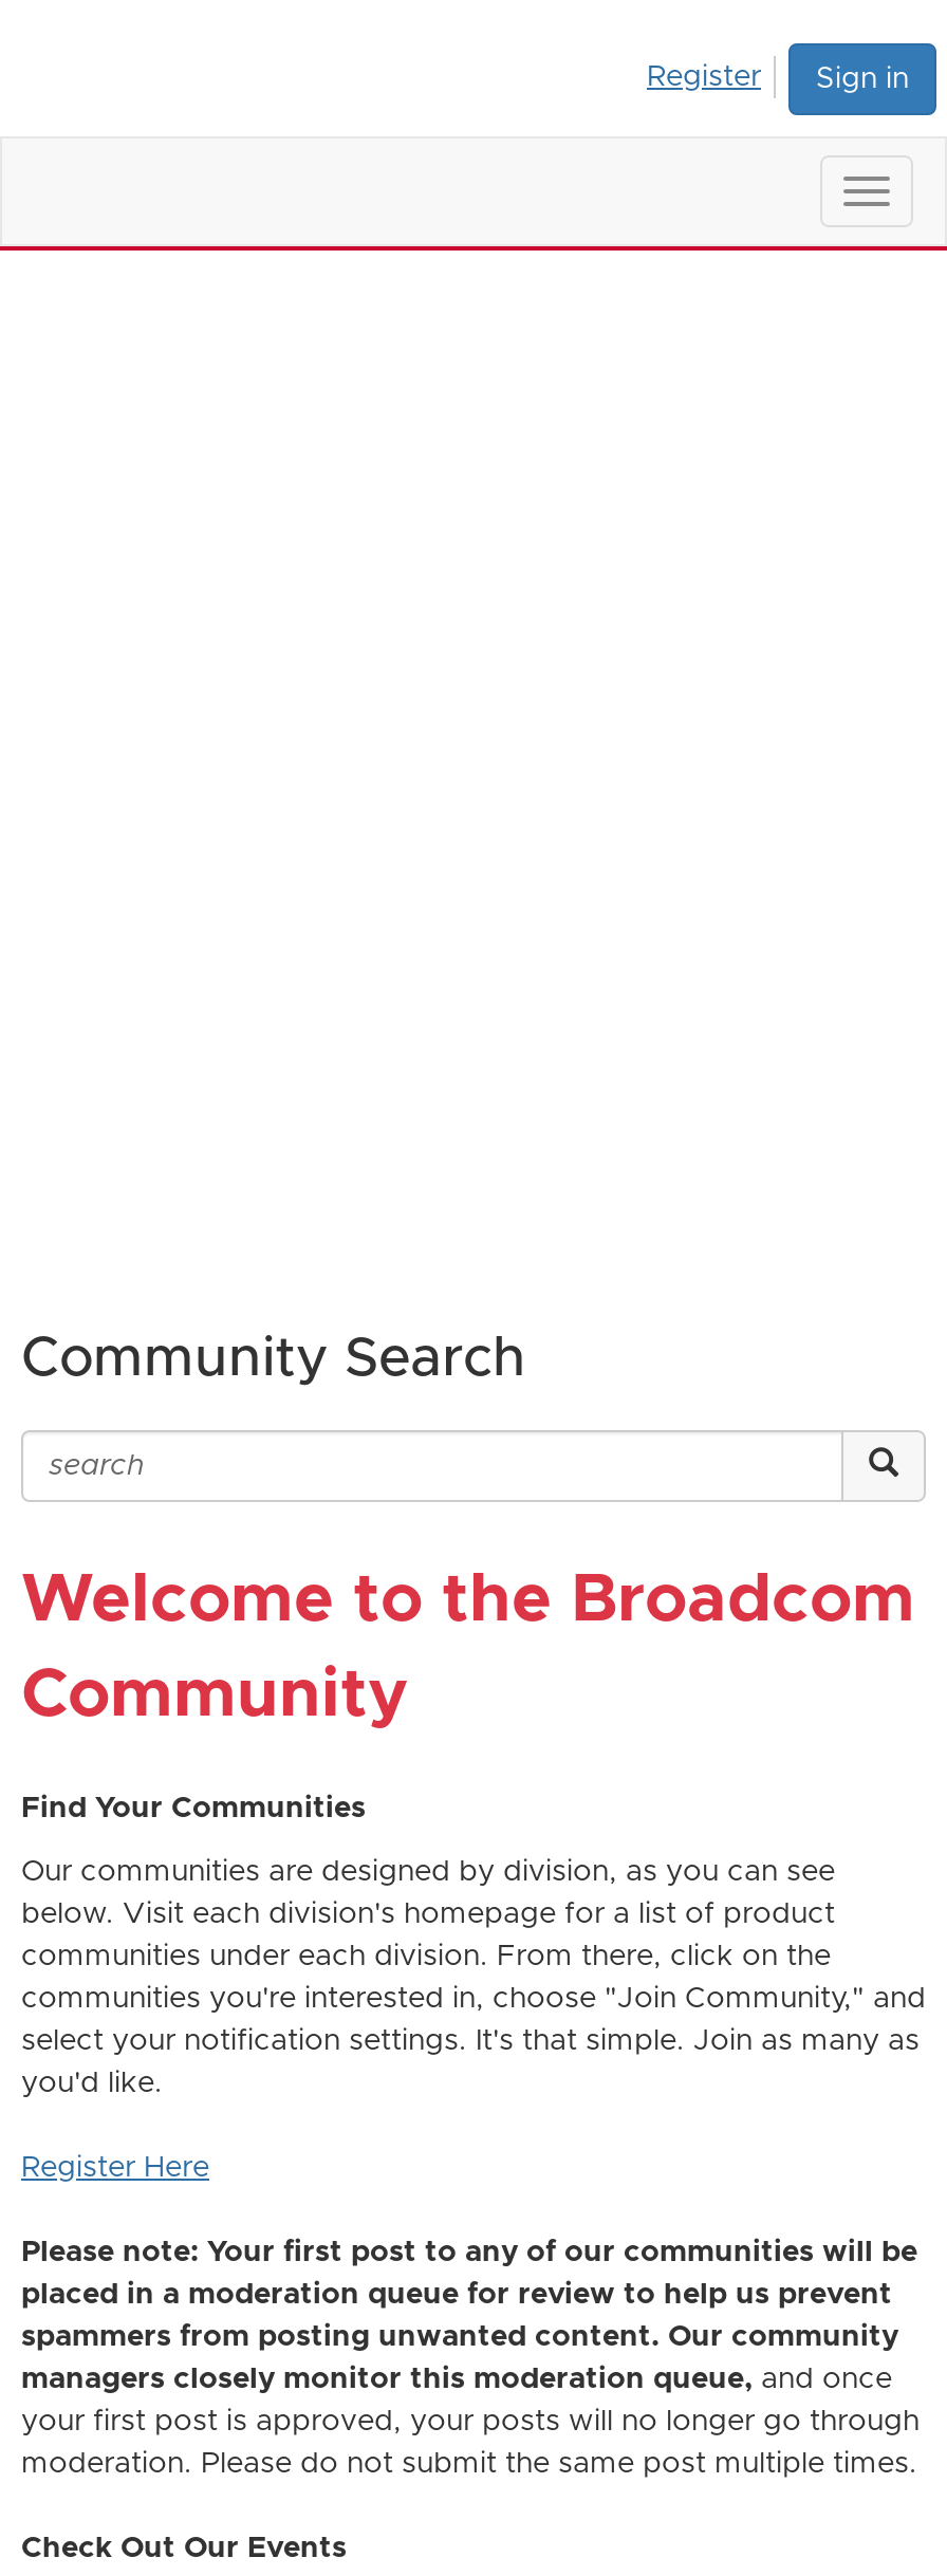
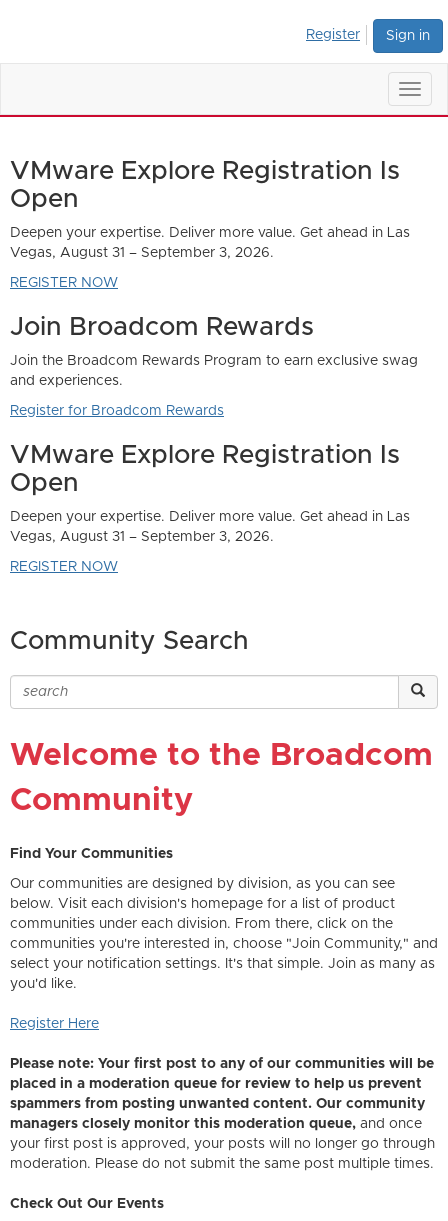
+ VMware Explore Registration Is
+ Open
+ Deepen your expertise. Deliver more value. Get ahead in Las
+ Vegas, August 31 – September 3, 2026.
+ REGISTER NOW
+ Join Broadcom Rewards
+ Join the Broadcom Rewards Program to earn exclusive swag
+ and experiences.
+ Register for Broadcom Rewards
+ VMware Explore Registration Is
+ Open
+ Deepen your expertise. Deliver more value. Get ahead in Las
+ Vegas, August 31 – September 3, 2026.
+ REGISTER NOW
